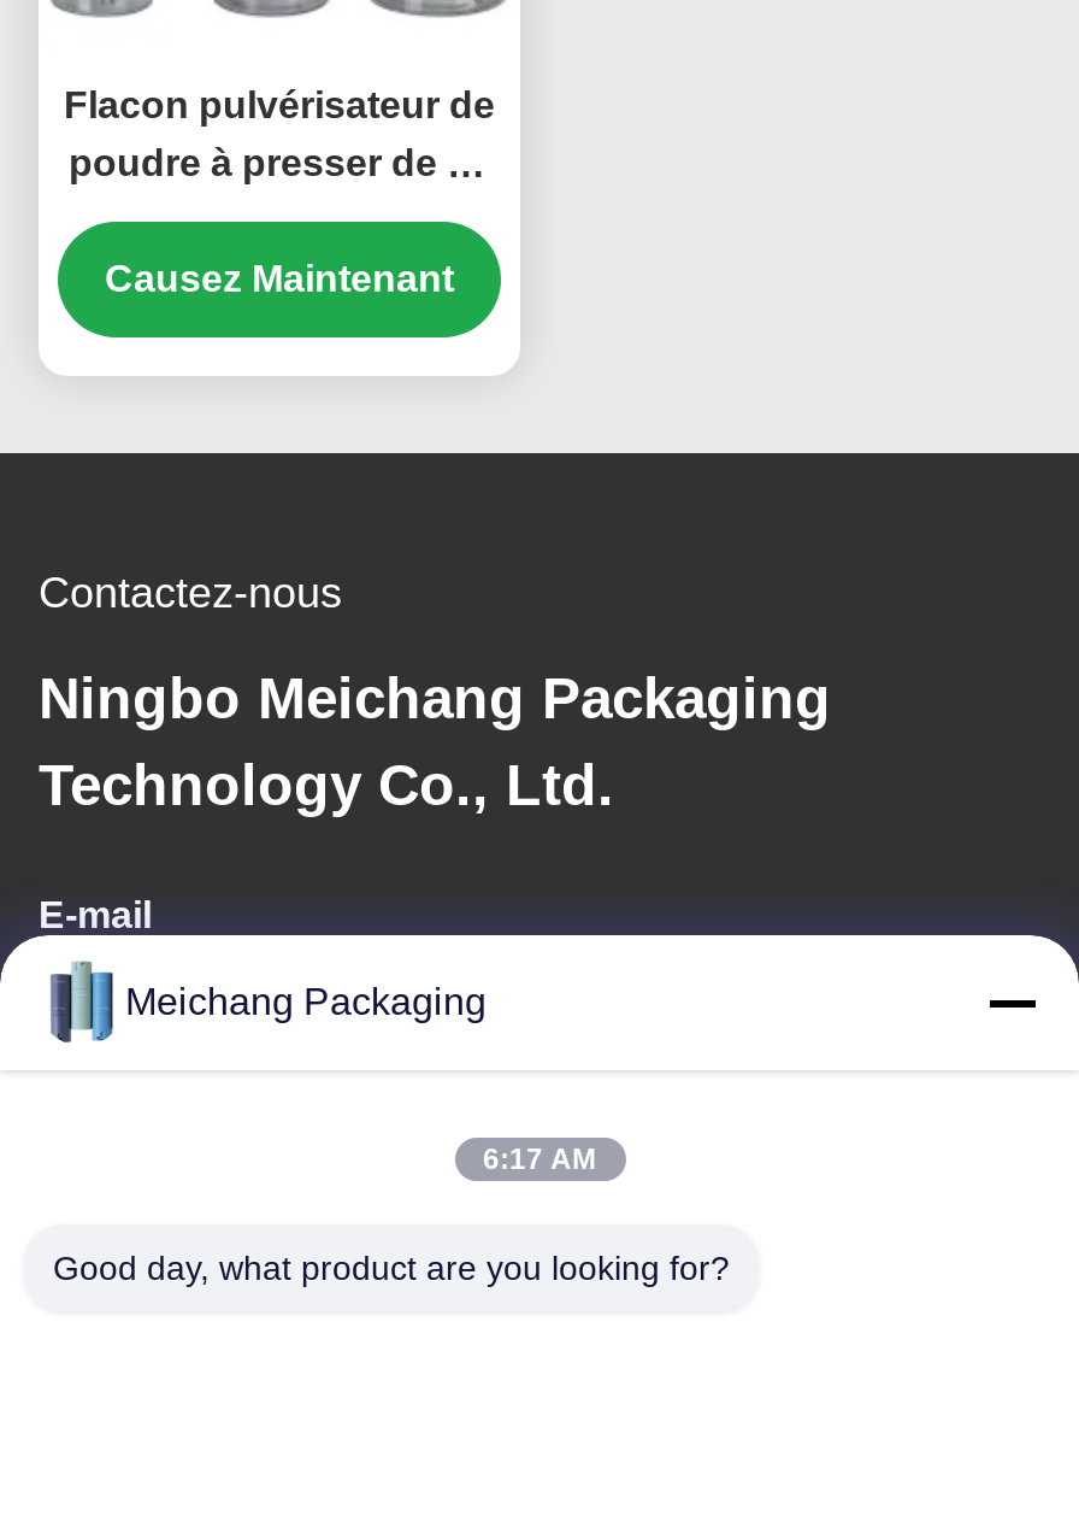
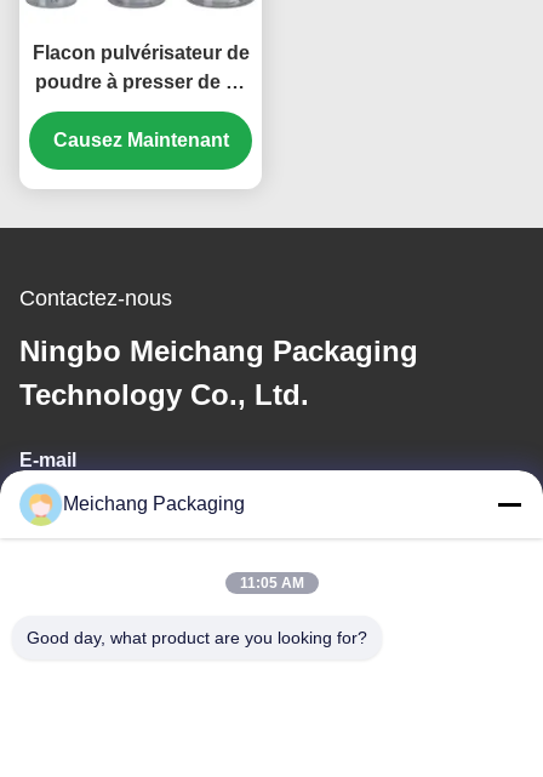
- [image]
+ [image]

- 6:17 AM
+ 11:05 AM
